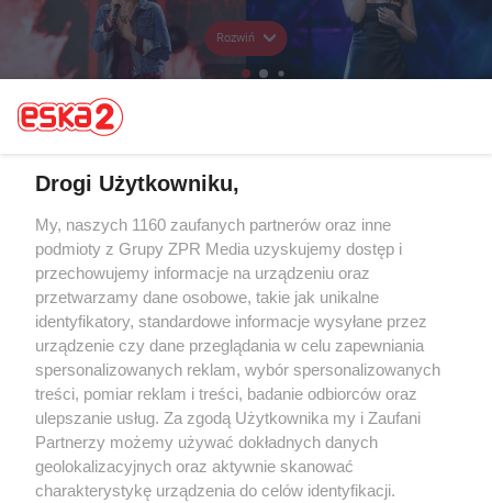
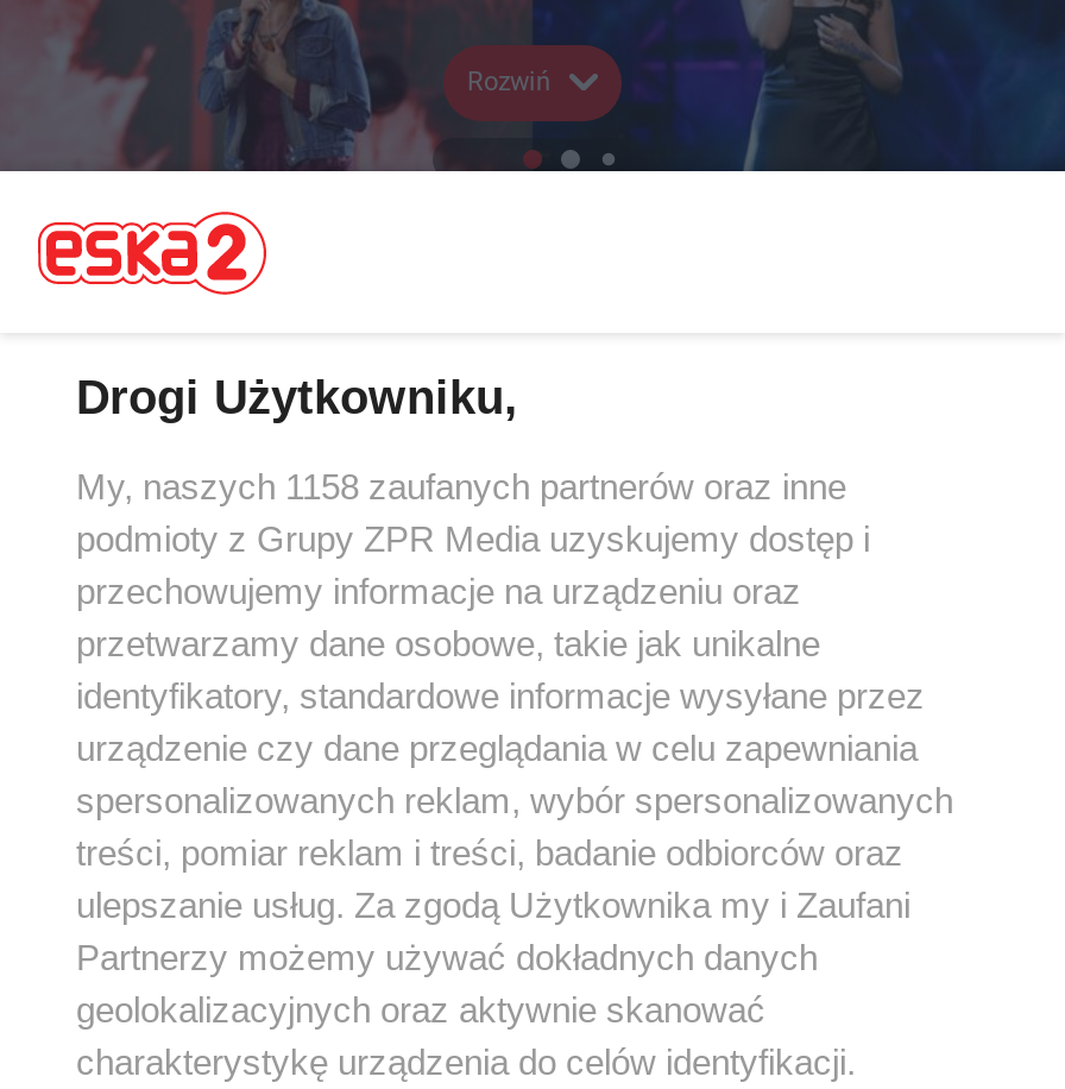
- My, naszych 1160 zaufanych partnerów oraz inne
+ My, naszych 1158 zaufanych partnerów oraz inne
